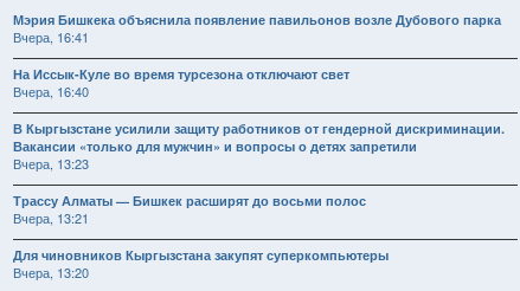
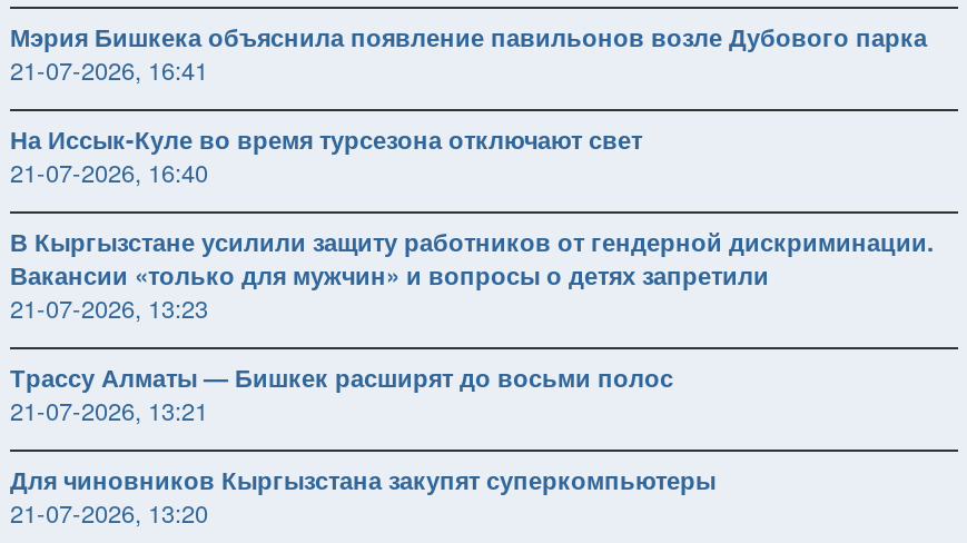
- Вчера, 16:41
+ 21-07-2026, 16:41

- Вчера, 16:40
+ 21-07-2026, 16:40

- Вчера, 13:23
+ 21-07-2026, 13:23

- Вчера, 13:21
+ 21-07-2026, 13:21

- Вчера, 13:20
+ 21-07-2026, 13:20
